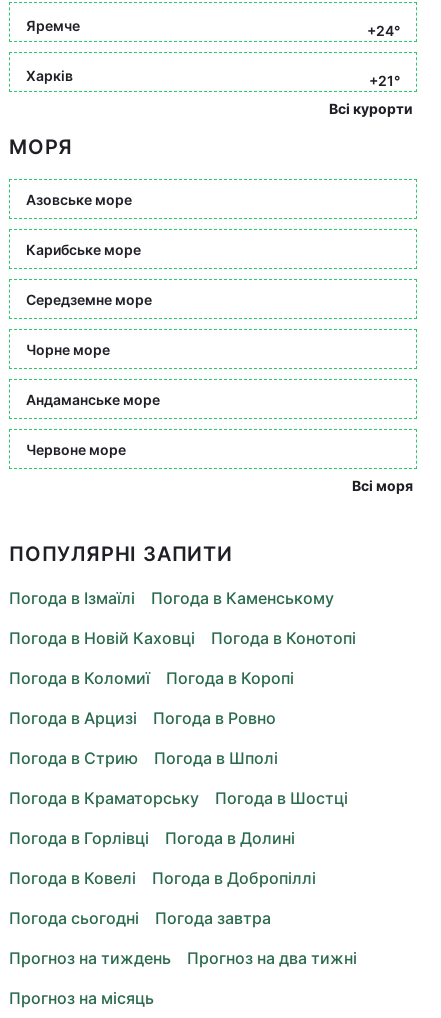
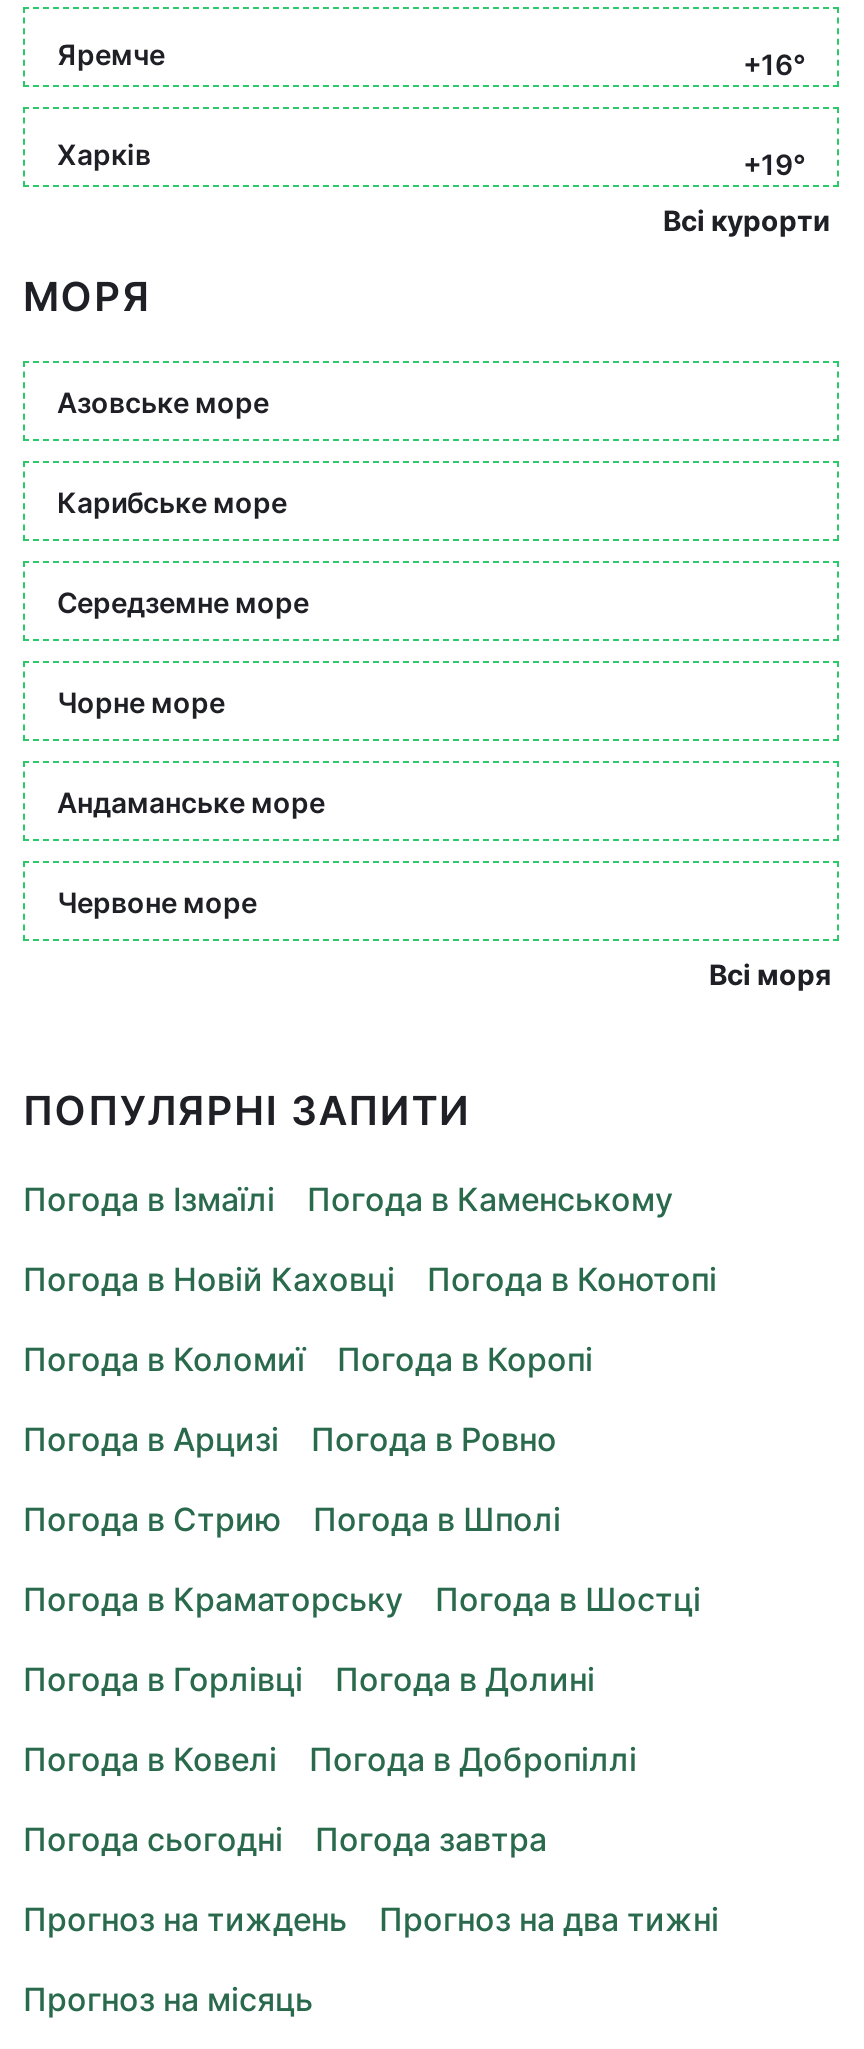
- +24°
+ +16°

- +21°
+ +19°
